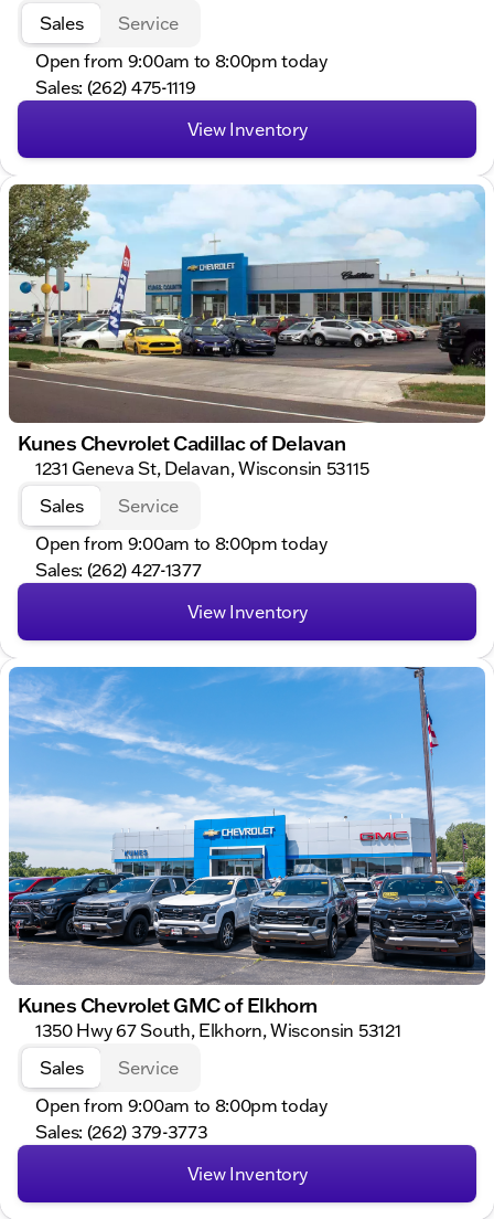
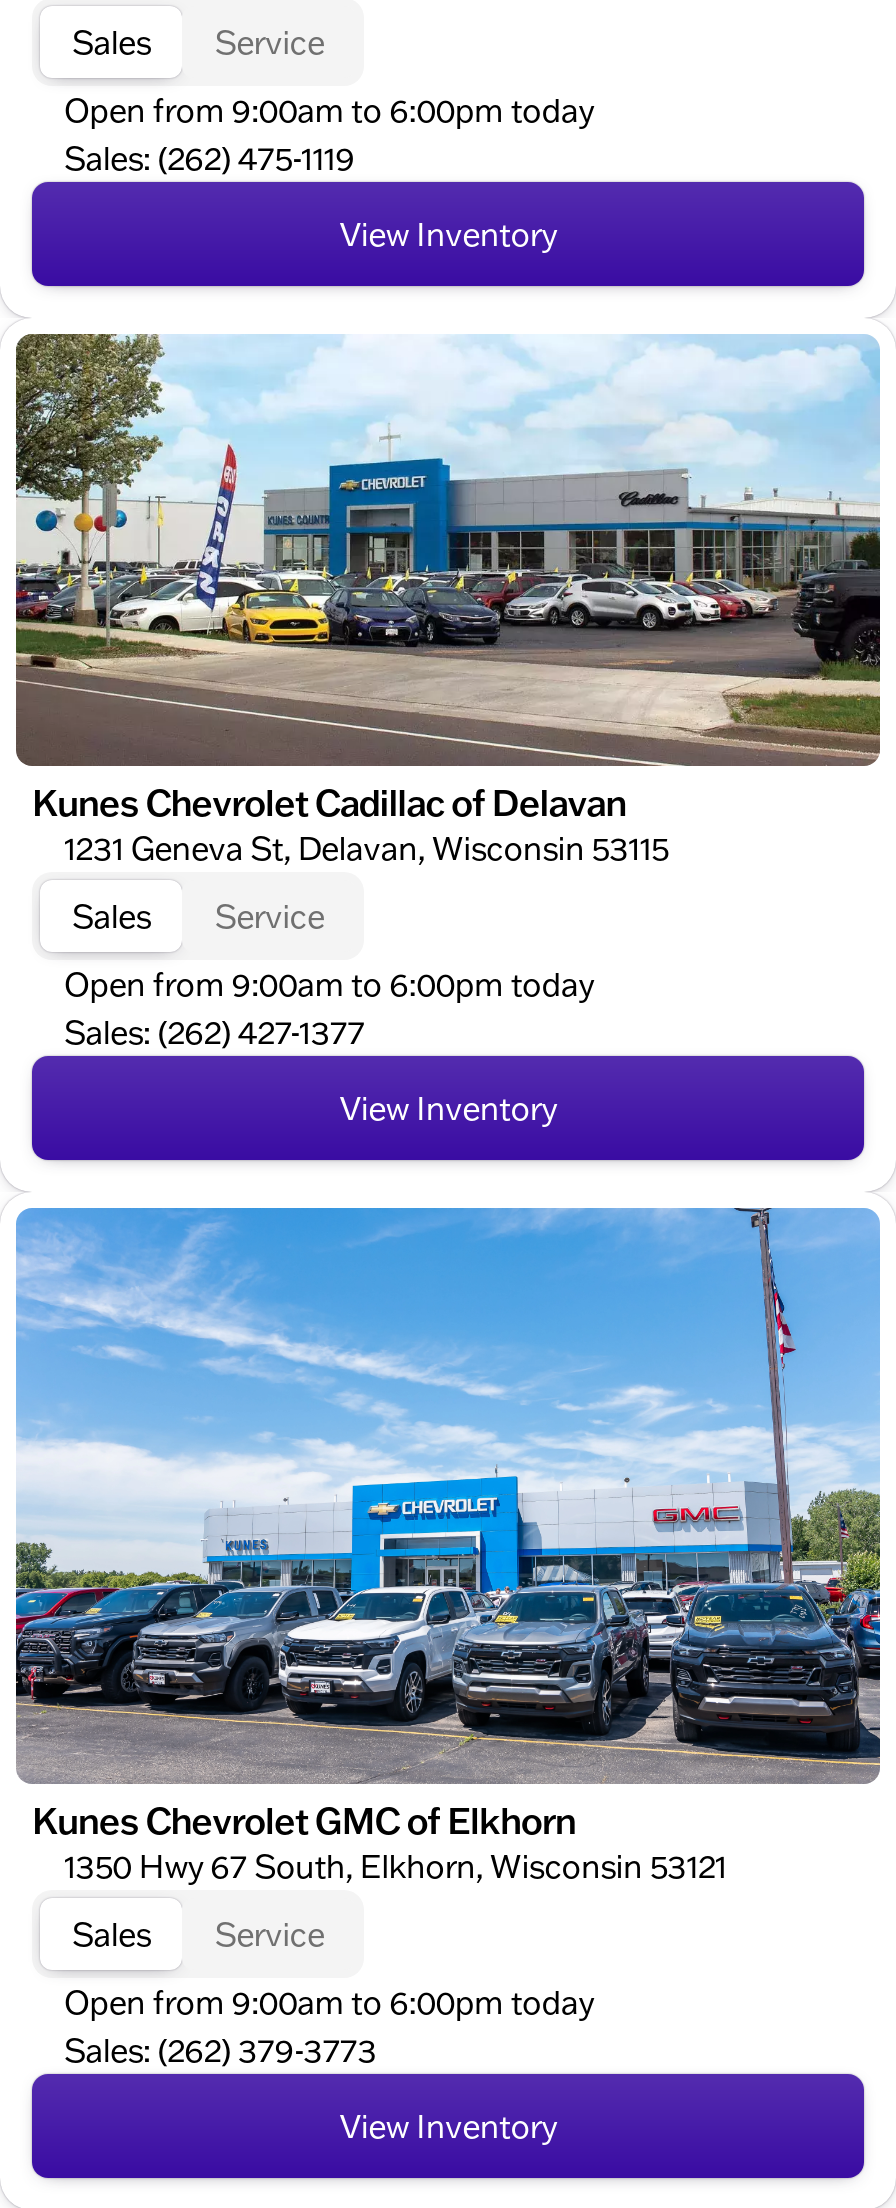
- Open from 9:00am to 8:00pm today
+ Open from 9:00am to 6:00pm today

- Open from 9:00am to 8:00pm today
+ Open from 9:00am to 6:00pm today

- Open from 9:00am to 8:00pm today
+ Open from 9:00am to 6:00pm today
